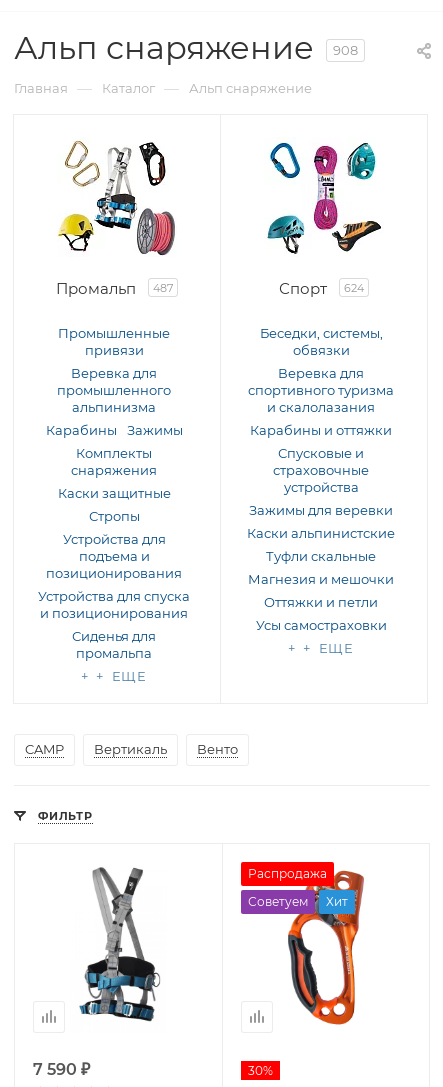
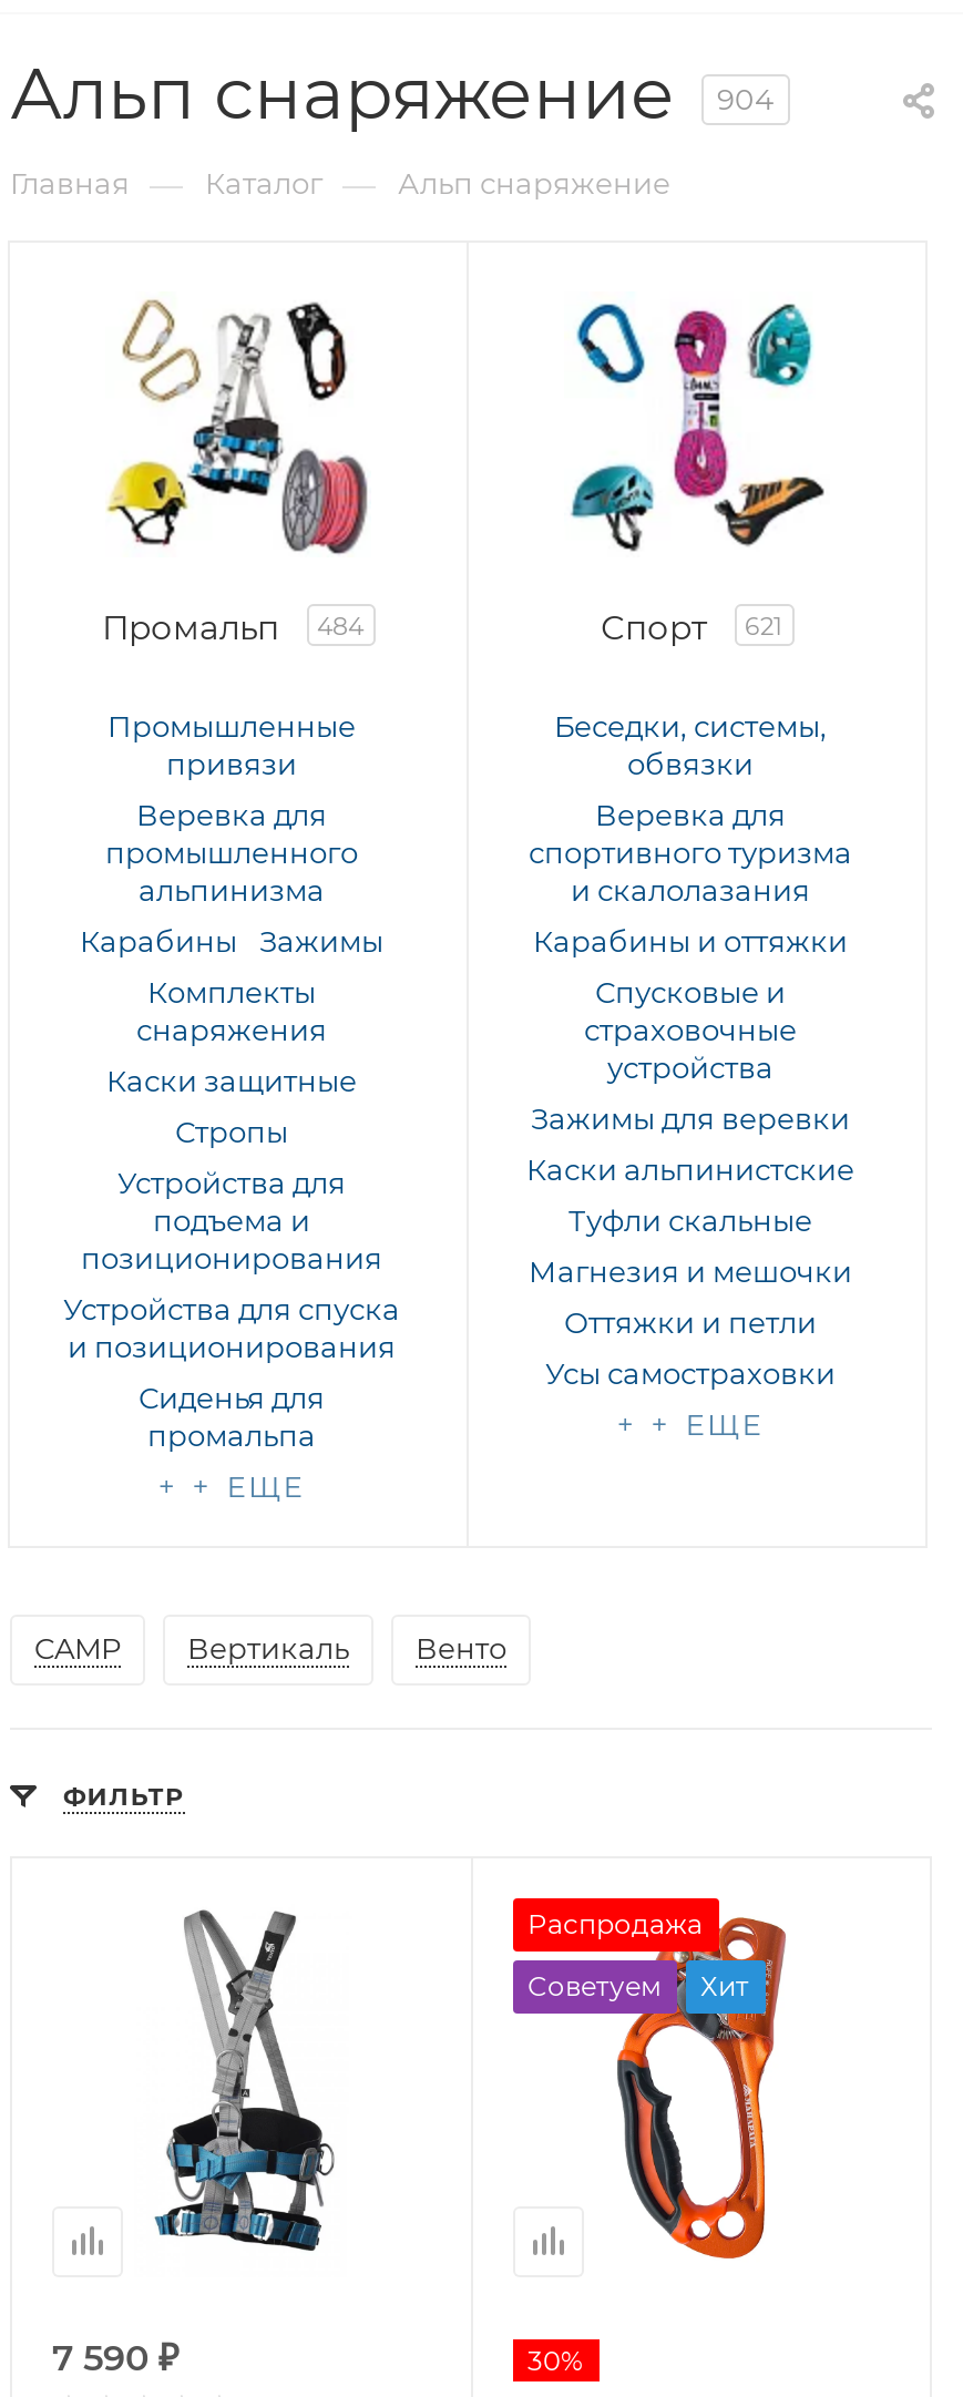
- Альп снаряжение 908
+ Альп снаряжение 904

- Промальп 487
+ Промальп 484

- Спорт 624
+ Спорт 621
